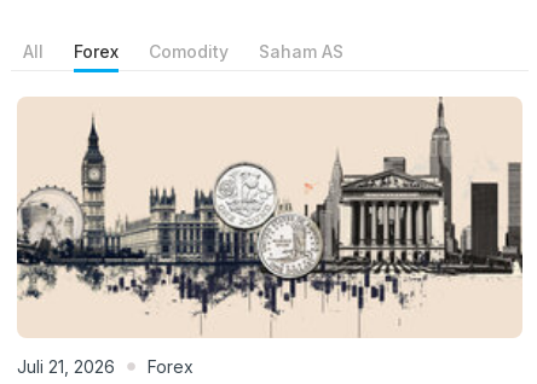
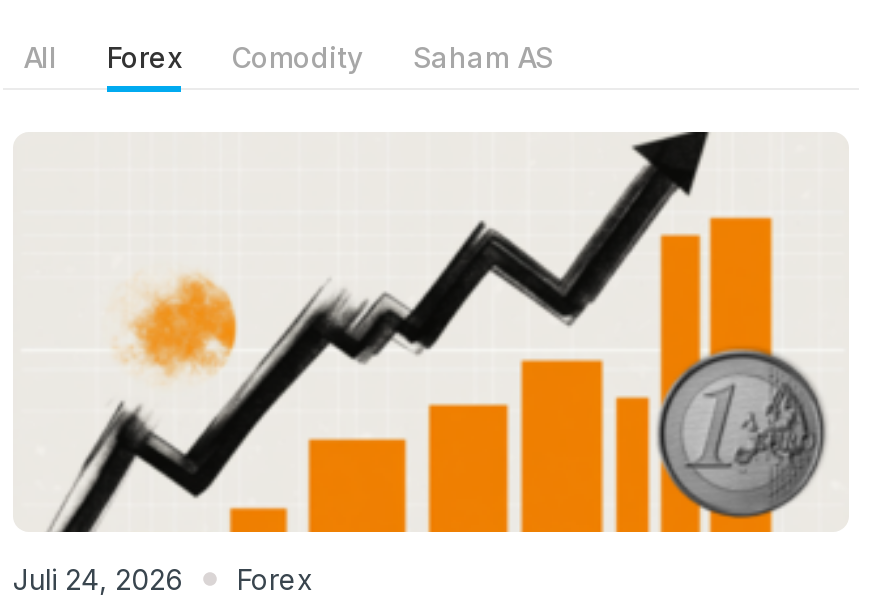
- [image]
- Juli 21, 2026 Forex
+ [image]
+ Juli 24, 2026 Forex
